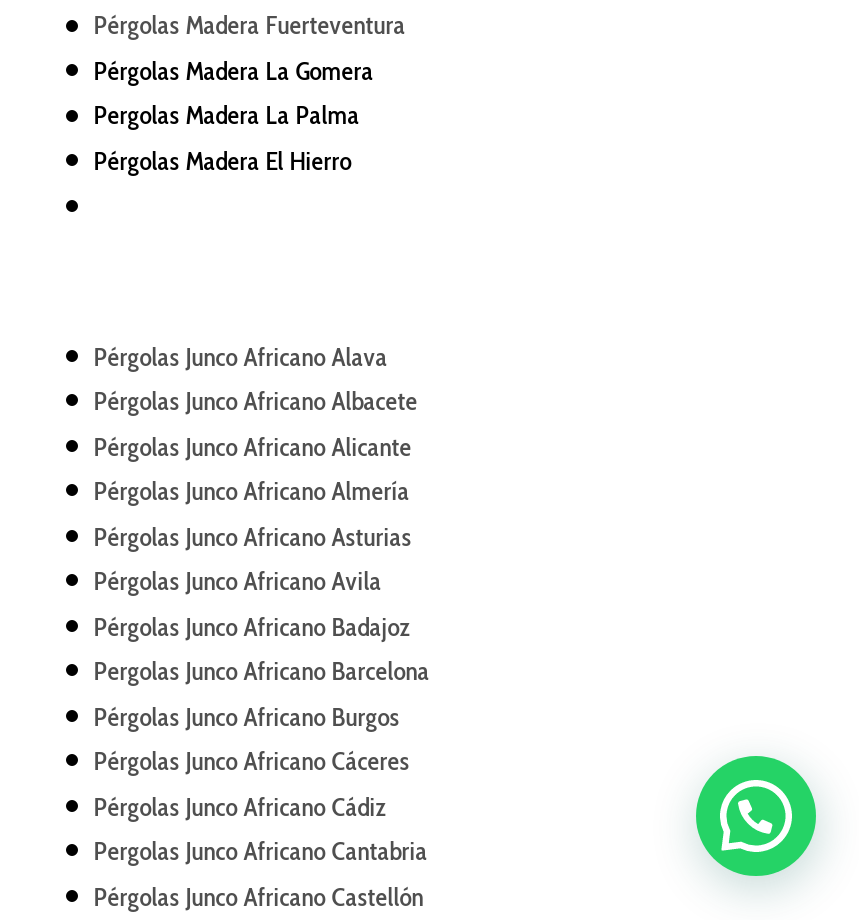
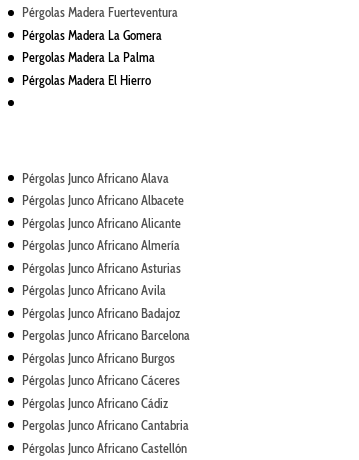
- [image]
